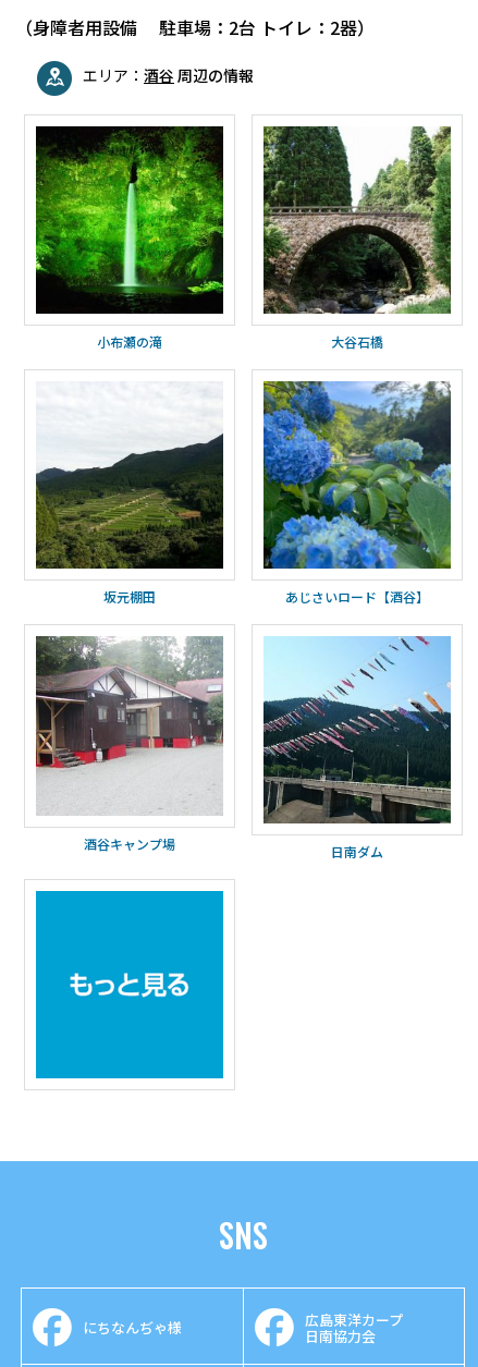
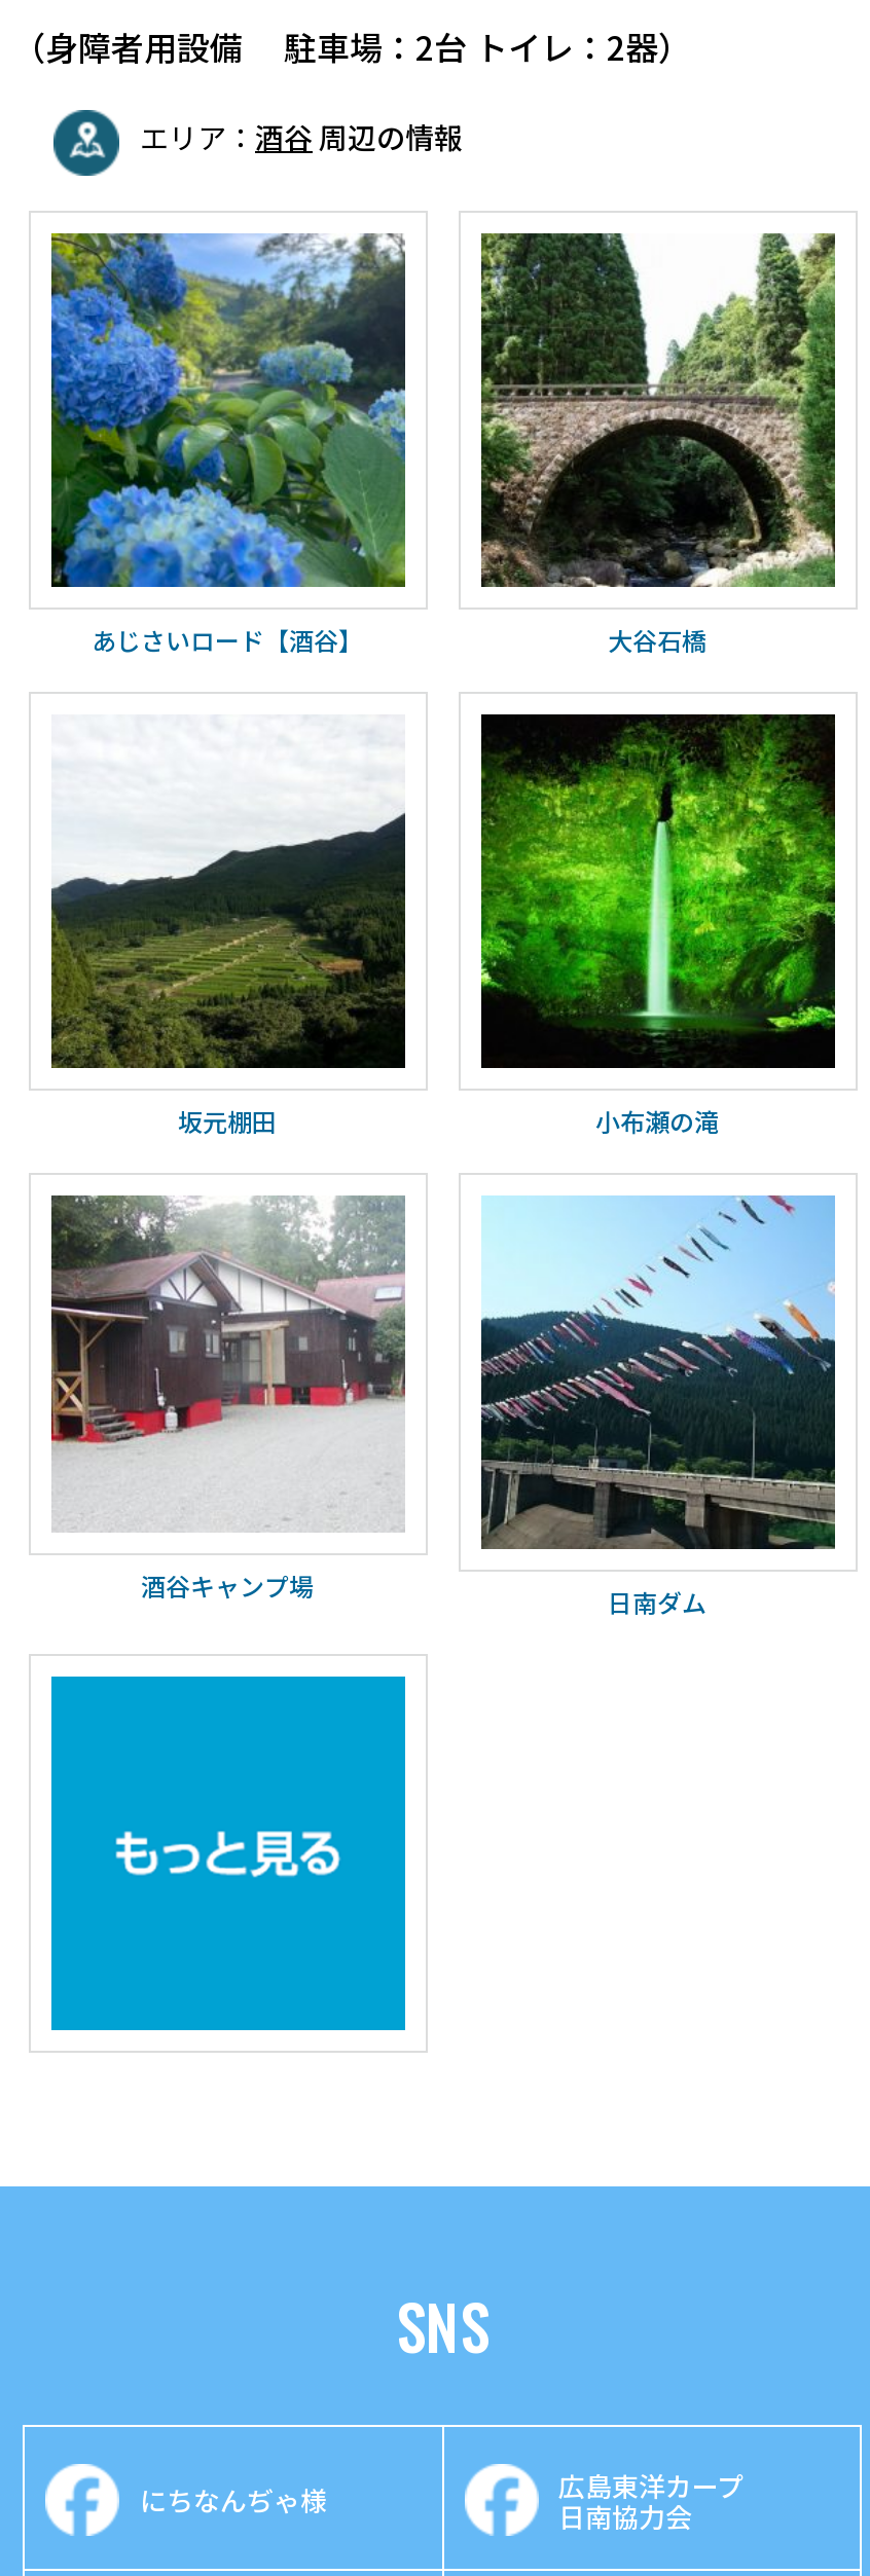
moved down: [image] | 小布瀬の滝

moved up: [image] | あじさいロード【酒谷】
